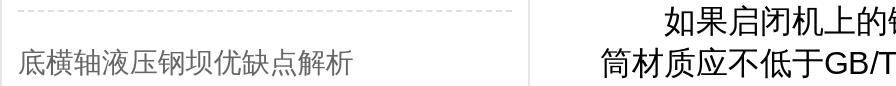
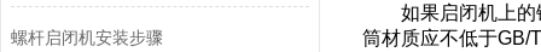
- 底横轴液压钢坝优缺点解析
+ 螺杆启闭机安装步骤
